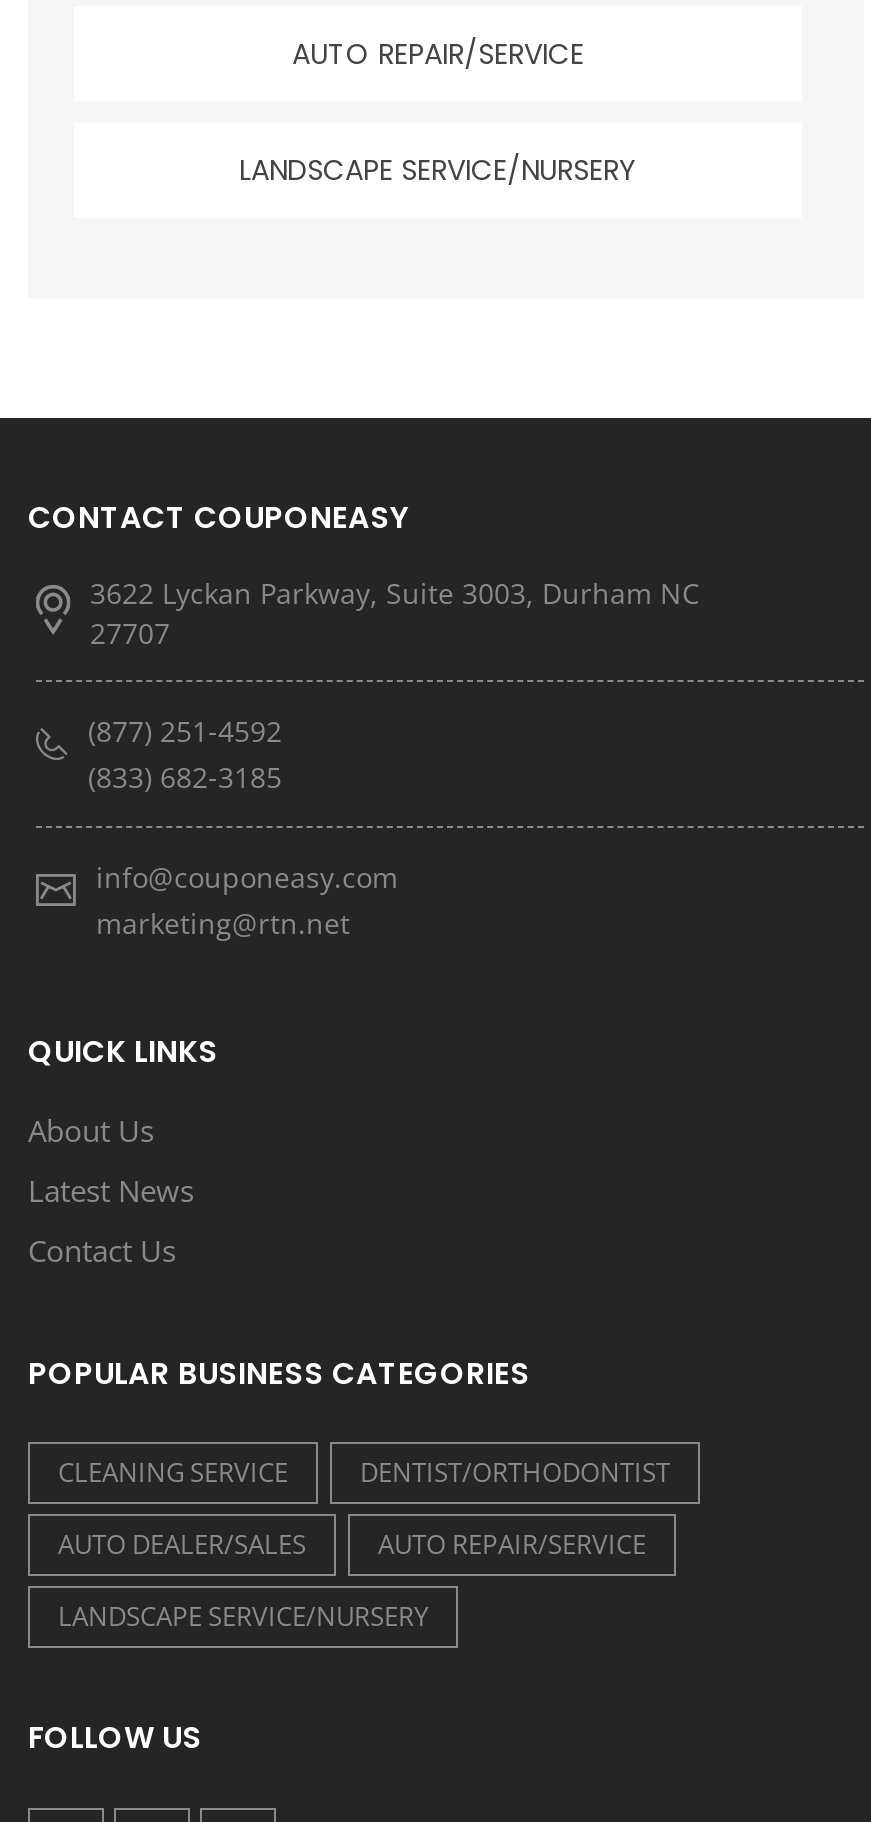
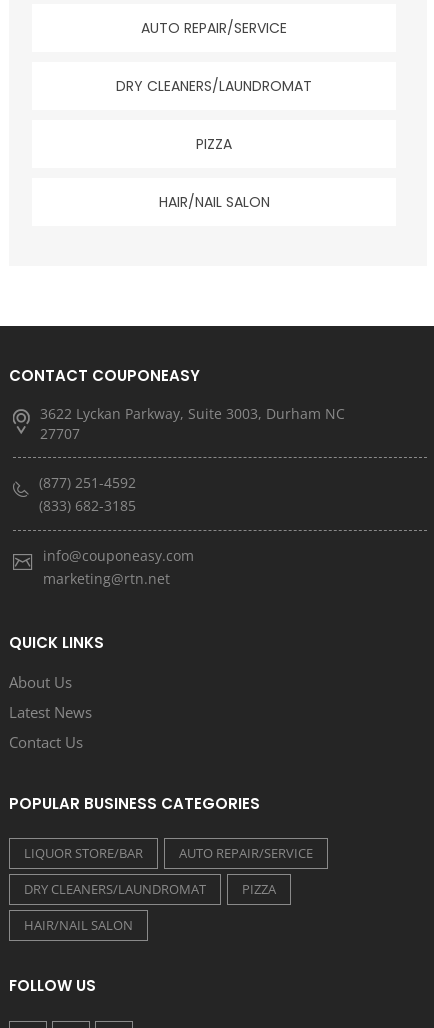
- LANDSCAPE SERVICE/NURSERY
+ DRY CLEANERS/LAUNDROMAT
+ PIZZA
+ HAIR/NAIL SALON

- CLEANING SERVICE
- DENTIST/ORTHODONTIST
- AUTO DEALER/SALES
+ LIQUOR STORE/BAR

- LANDSCAPE SERVICE/NURSERY
+ DRY CLEANERS/LAUNDROMAT
+ PIZZA
+ HAIR/NAIL SALON
